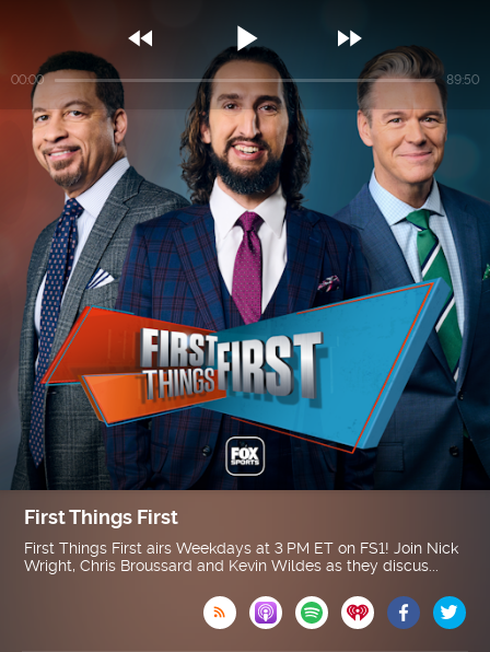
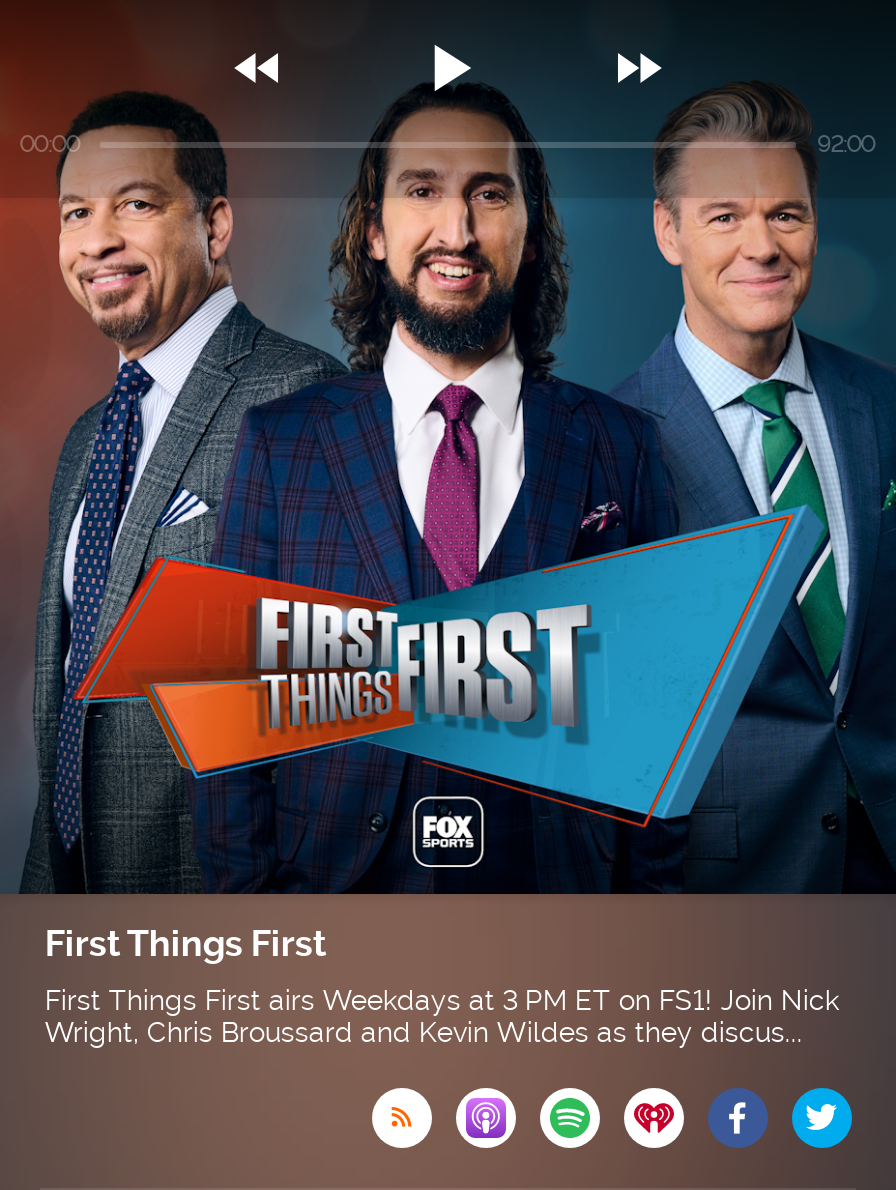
- 89:50
+ 92:00
